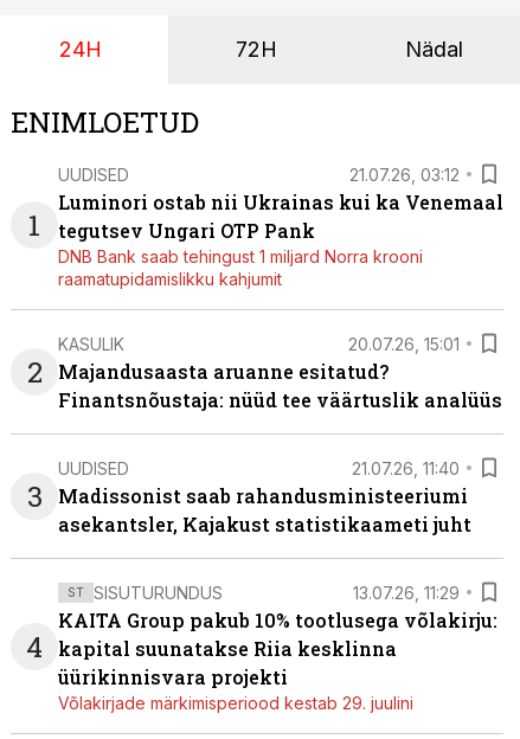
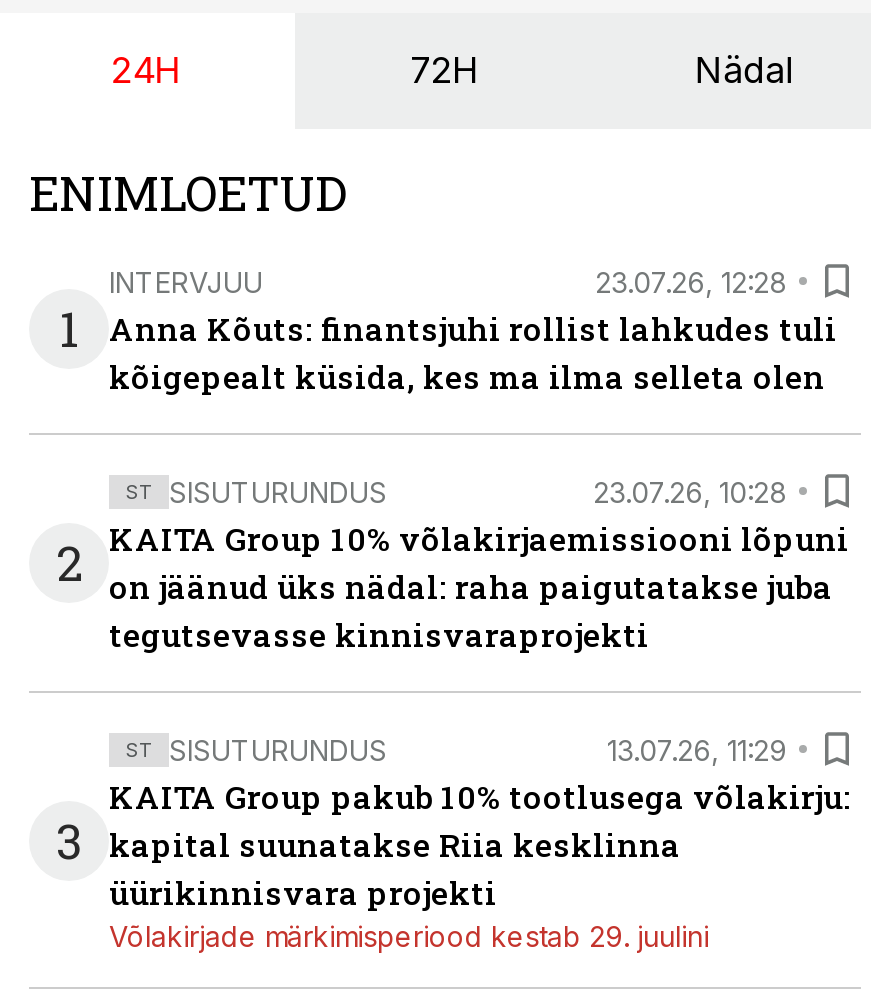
- UUDISED
- 21.07.26, 03:12
- Luminori ostab nii Ukrainas kui ka Venemaal
- tegutsev Ungari OTP Pank
- DNB Bank saab tehingust 1 miljard Norra krooni
- raamatupidamislikku kahjumit
+ INTERVJUU
+ 23.07.26, 12:28
+ Anna Kõuts: finantsjuhi rollist lahkudes tuli
+ kõigepealt küsida, kes ma ilma selleta olen

- KASULIK
- 20.07.26, 15:01
- Majandusaasta aruanne esitatud?
- Finantsnõustaja: nüüd tee väärtuslik analüüs
+ ST
+ SISUTURUNDUS
+ 23.07.26, 10:28
+ KAITA Group 10% võlakirjaemissiooni lõpuni
+ on jäänud üks nädal: raha paigutatakse juba
+ tegutsevasse kinnisvaraprojekti

- UUDISED
- 21.07.26, 11:40
- Madissonist saab rahandusministeeriumi
- asekantsler, Kajakust statistikaameti juht
- 4
